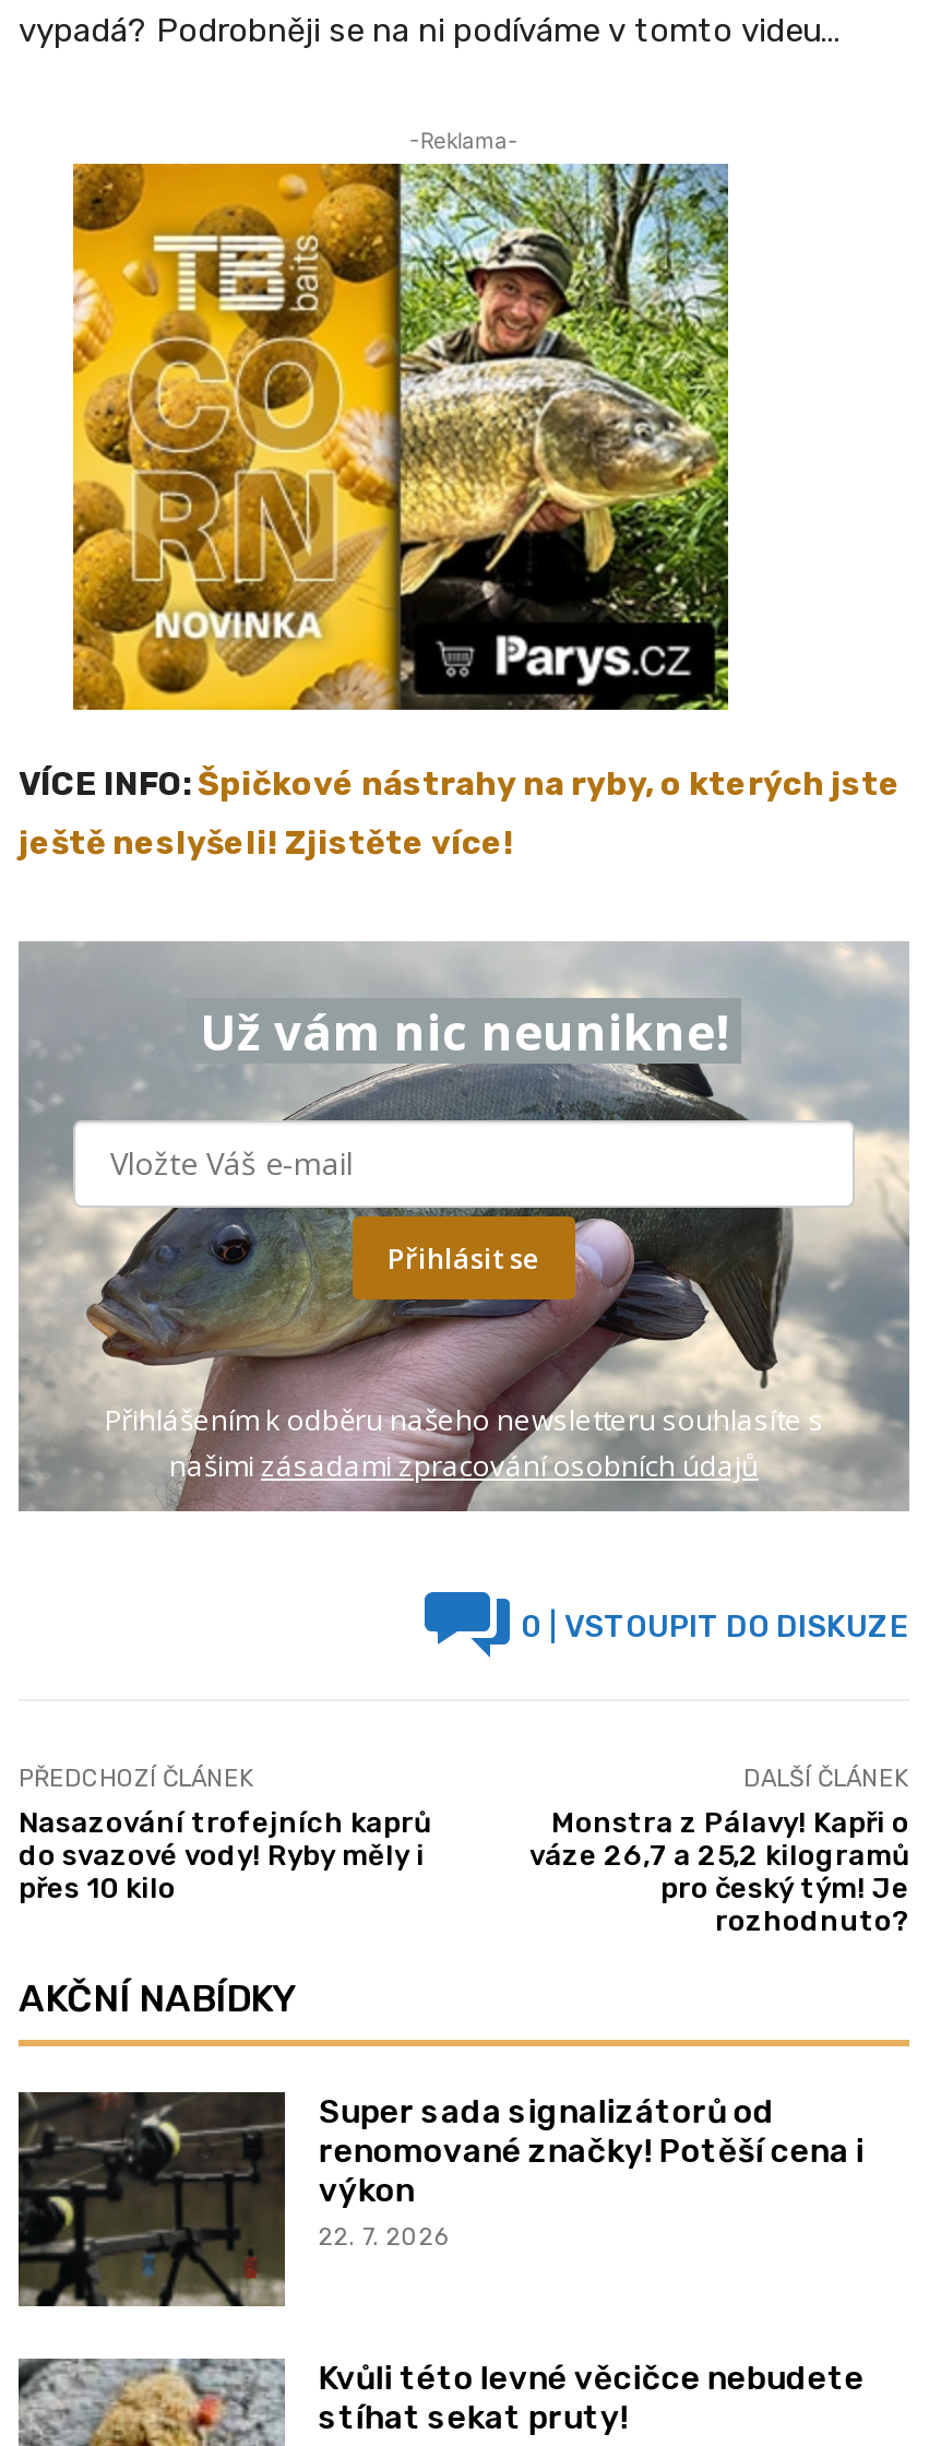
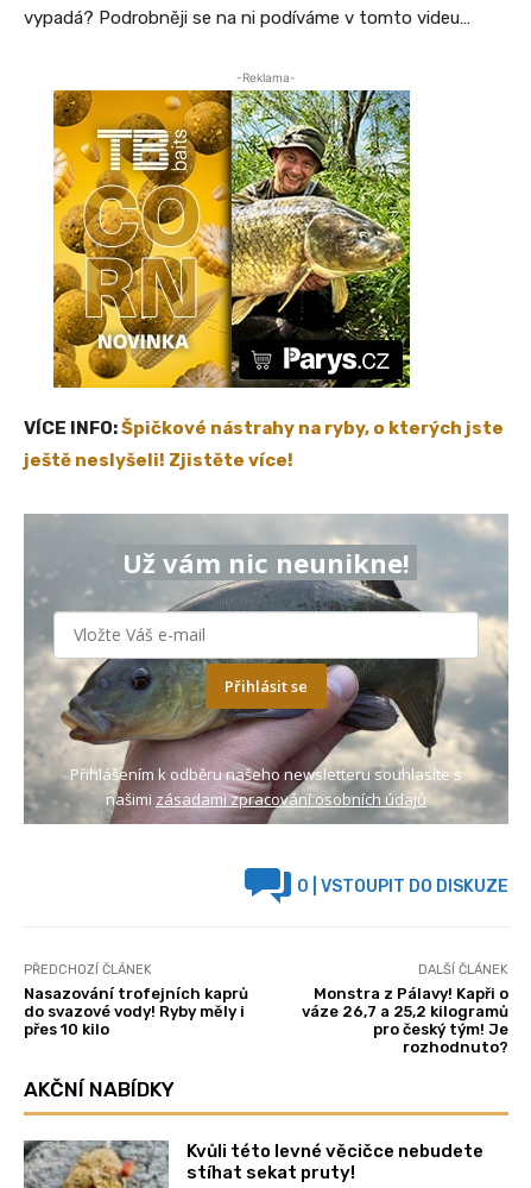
- [image]
- Super sada signalizátorů od
- renomované značky! Potěší cena i
- výkon
- 22. 7. 2026
